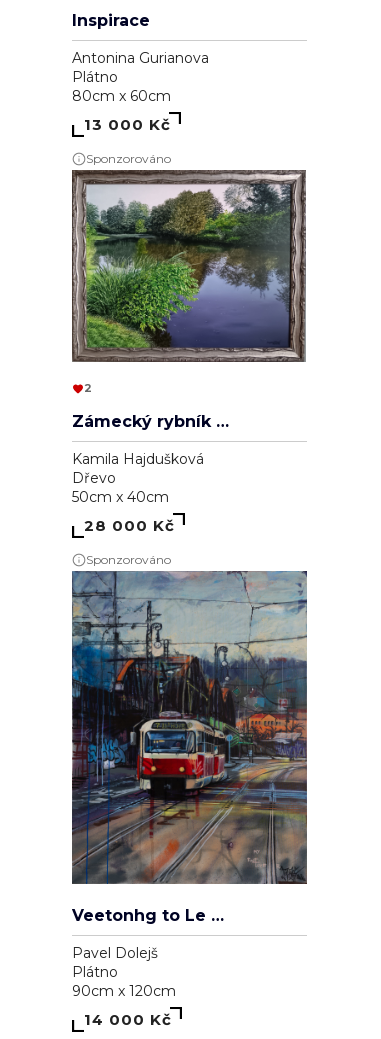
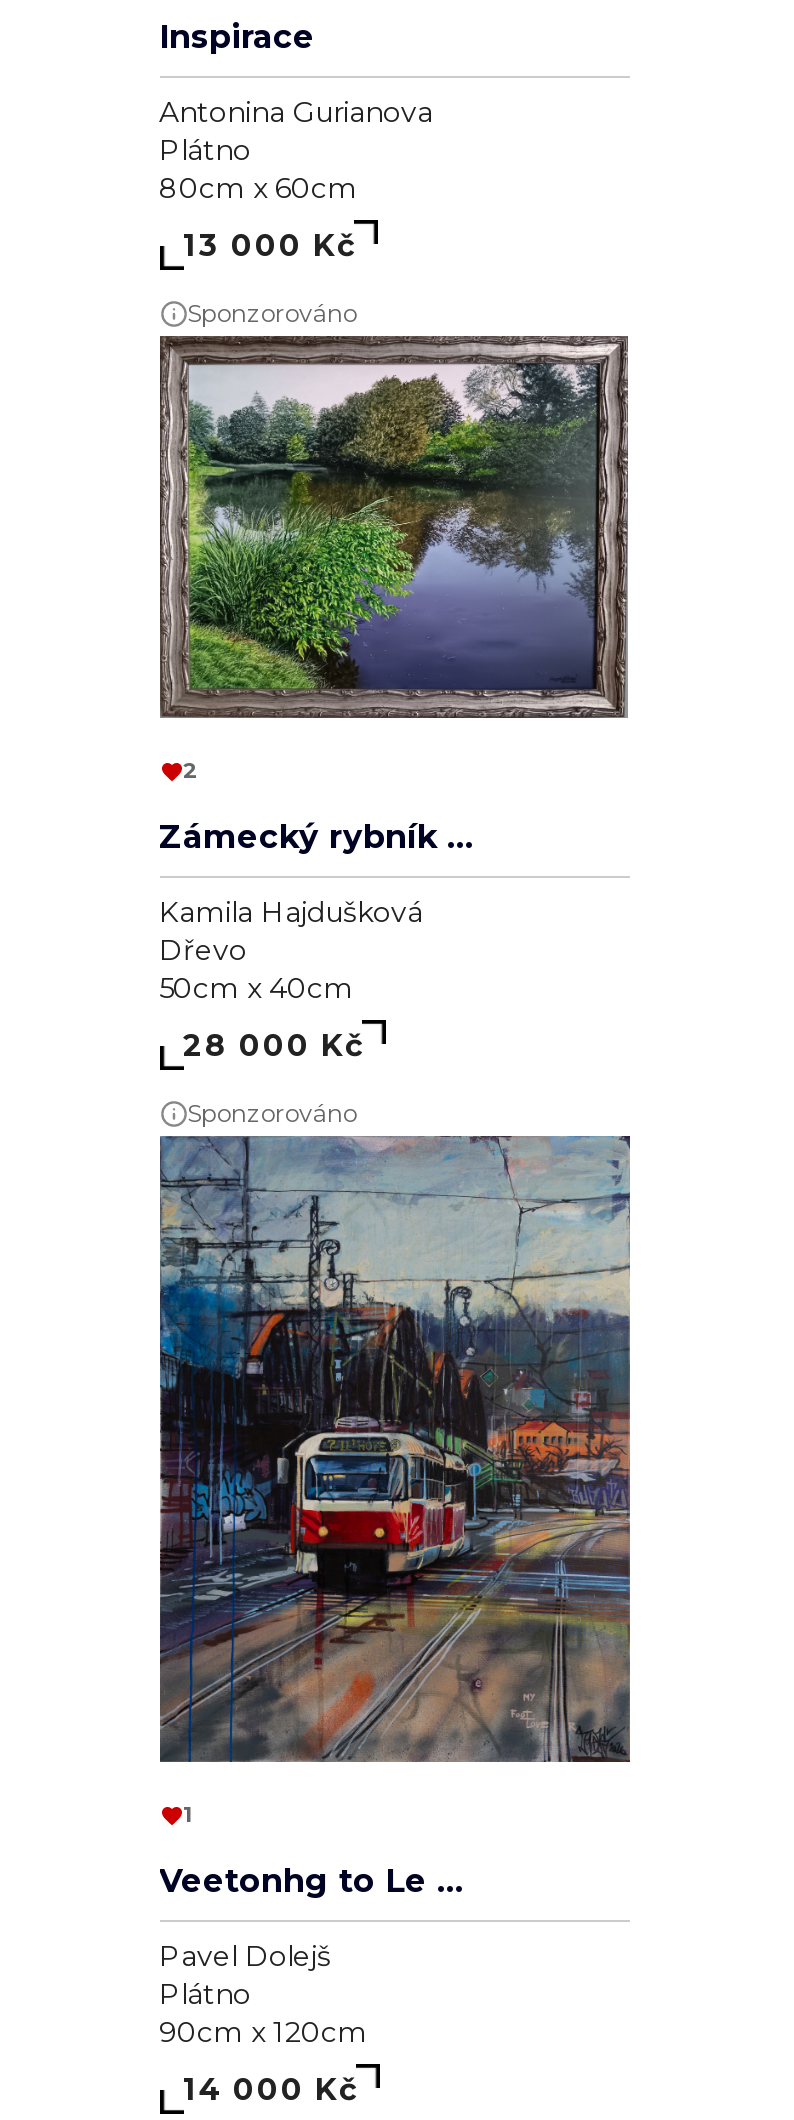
+ 1
